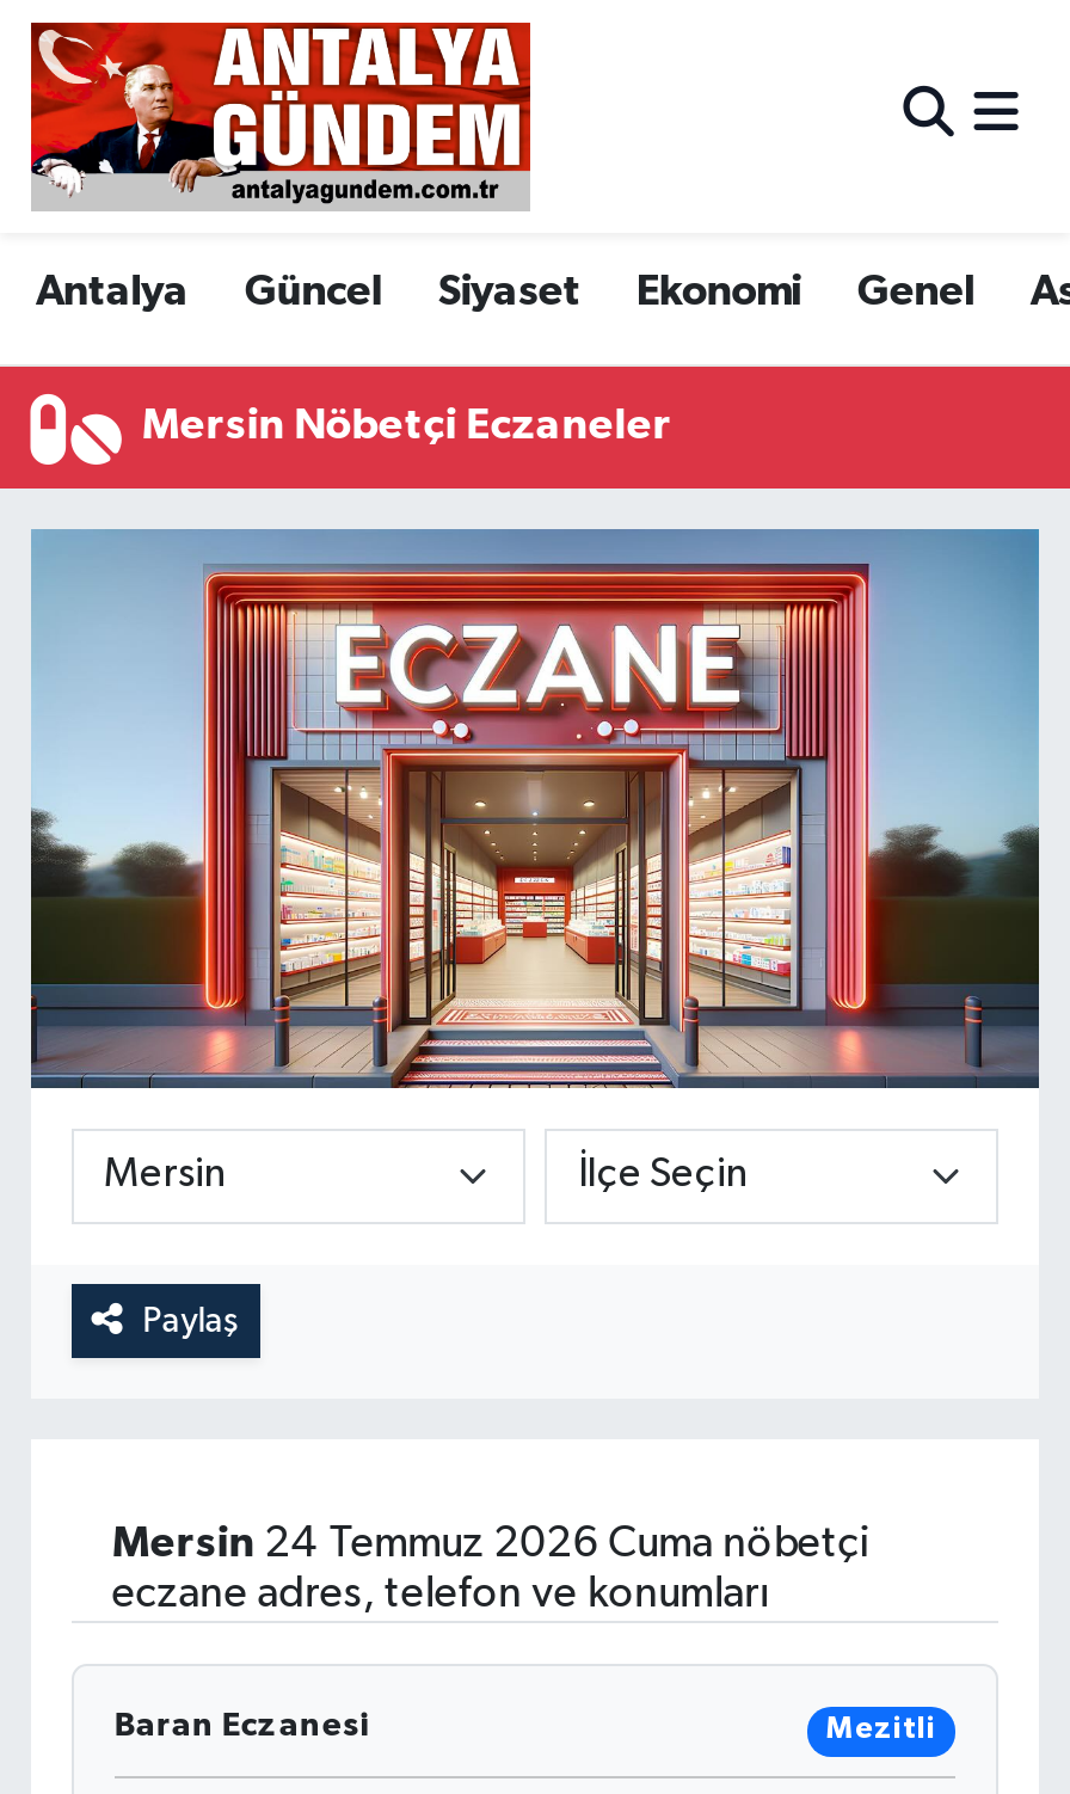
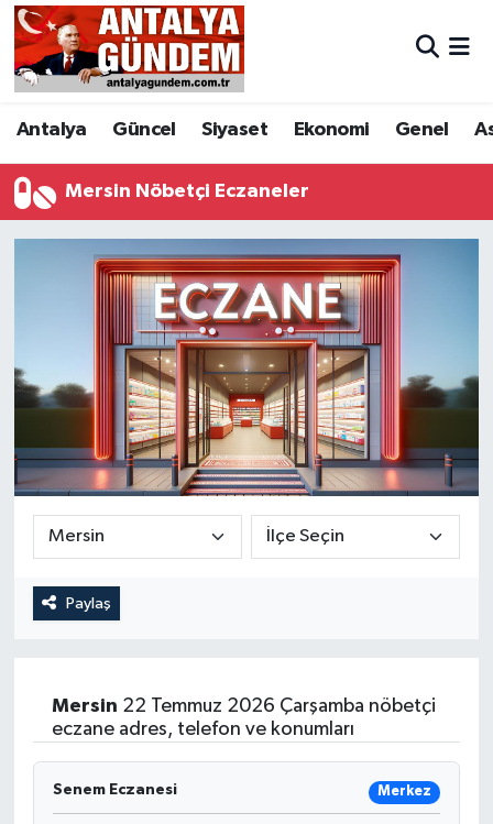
- Mersin 24 Temmuz 2026 Cuma nöbetçi
+ Mersin 22 Temmuz 2026 Çarşamba nöbetçi

- Baran Eczanesi
- Mezitli
+ Senem Eczanesi
+ Merkez
